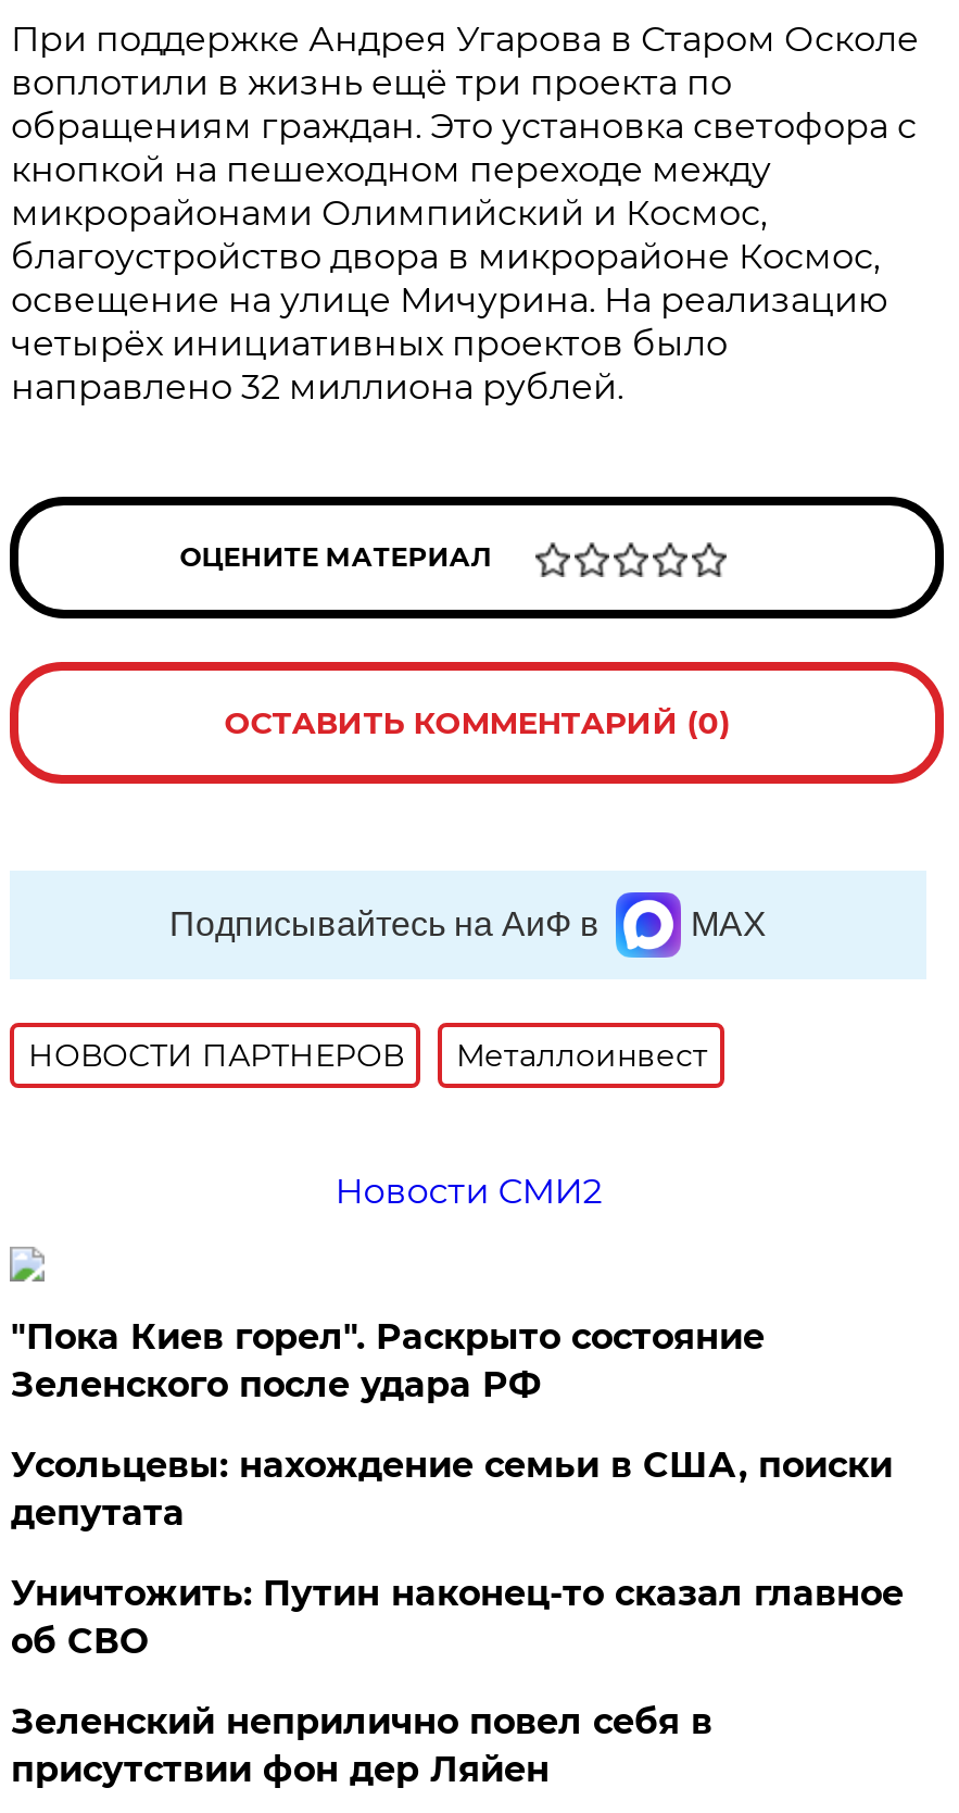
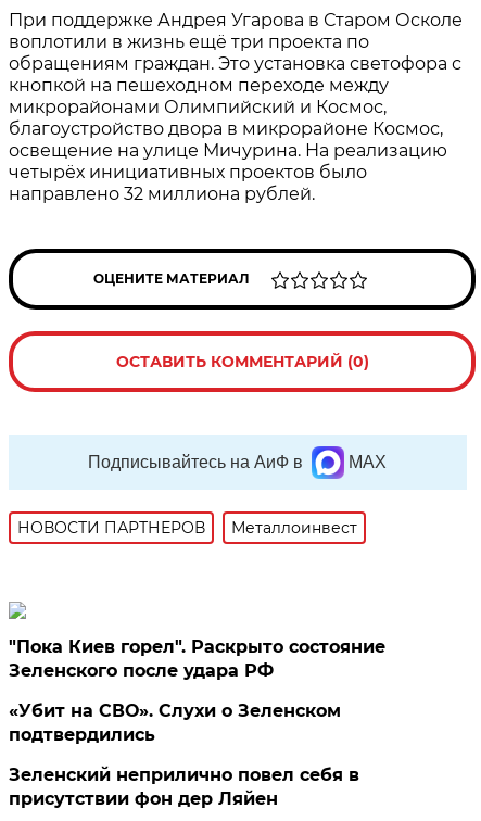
- Новости СМИ2

- Усольцевы: нахождение семьи в США, поиски
- депутата
- Уничтожить: Путин наконец-то сказал главное
- об СВО
+ «Убит на СВО». Слухи о Зеленском
+ подтвердились
